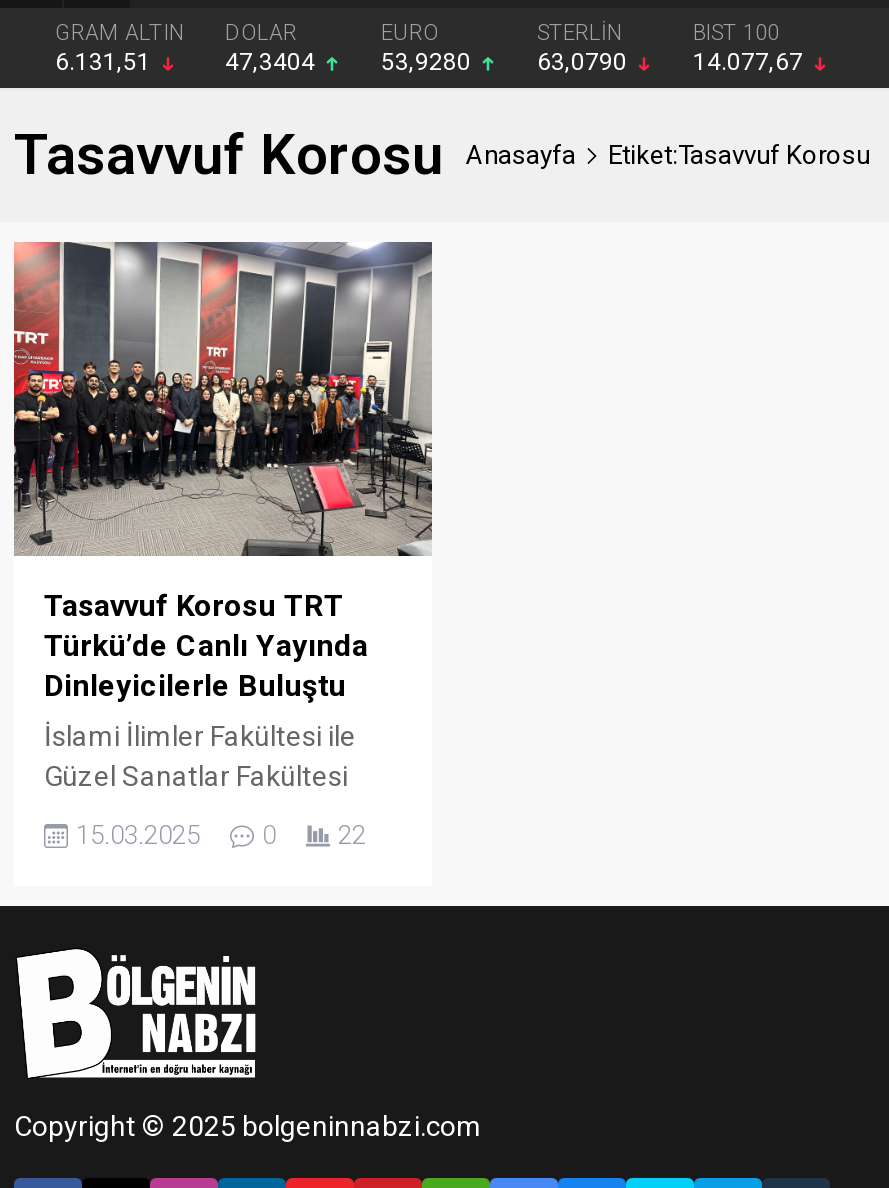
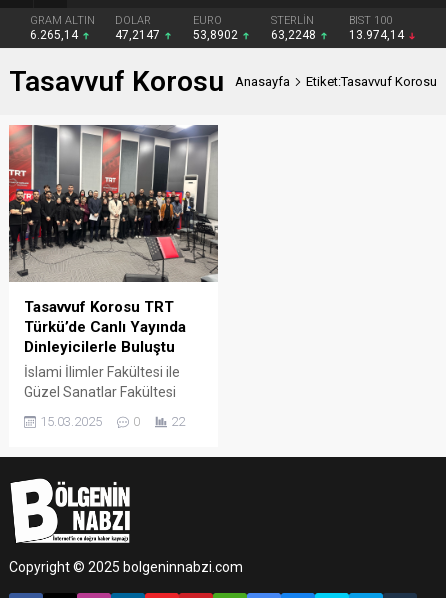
- 6.131,51
+ 6.265,14

- 47,3404
+ 47,2147

- 53,9280
+ 53,8902

- 63,0790
+ 63,2248

- 14.077,67
+ 13.974,14
